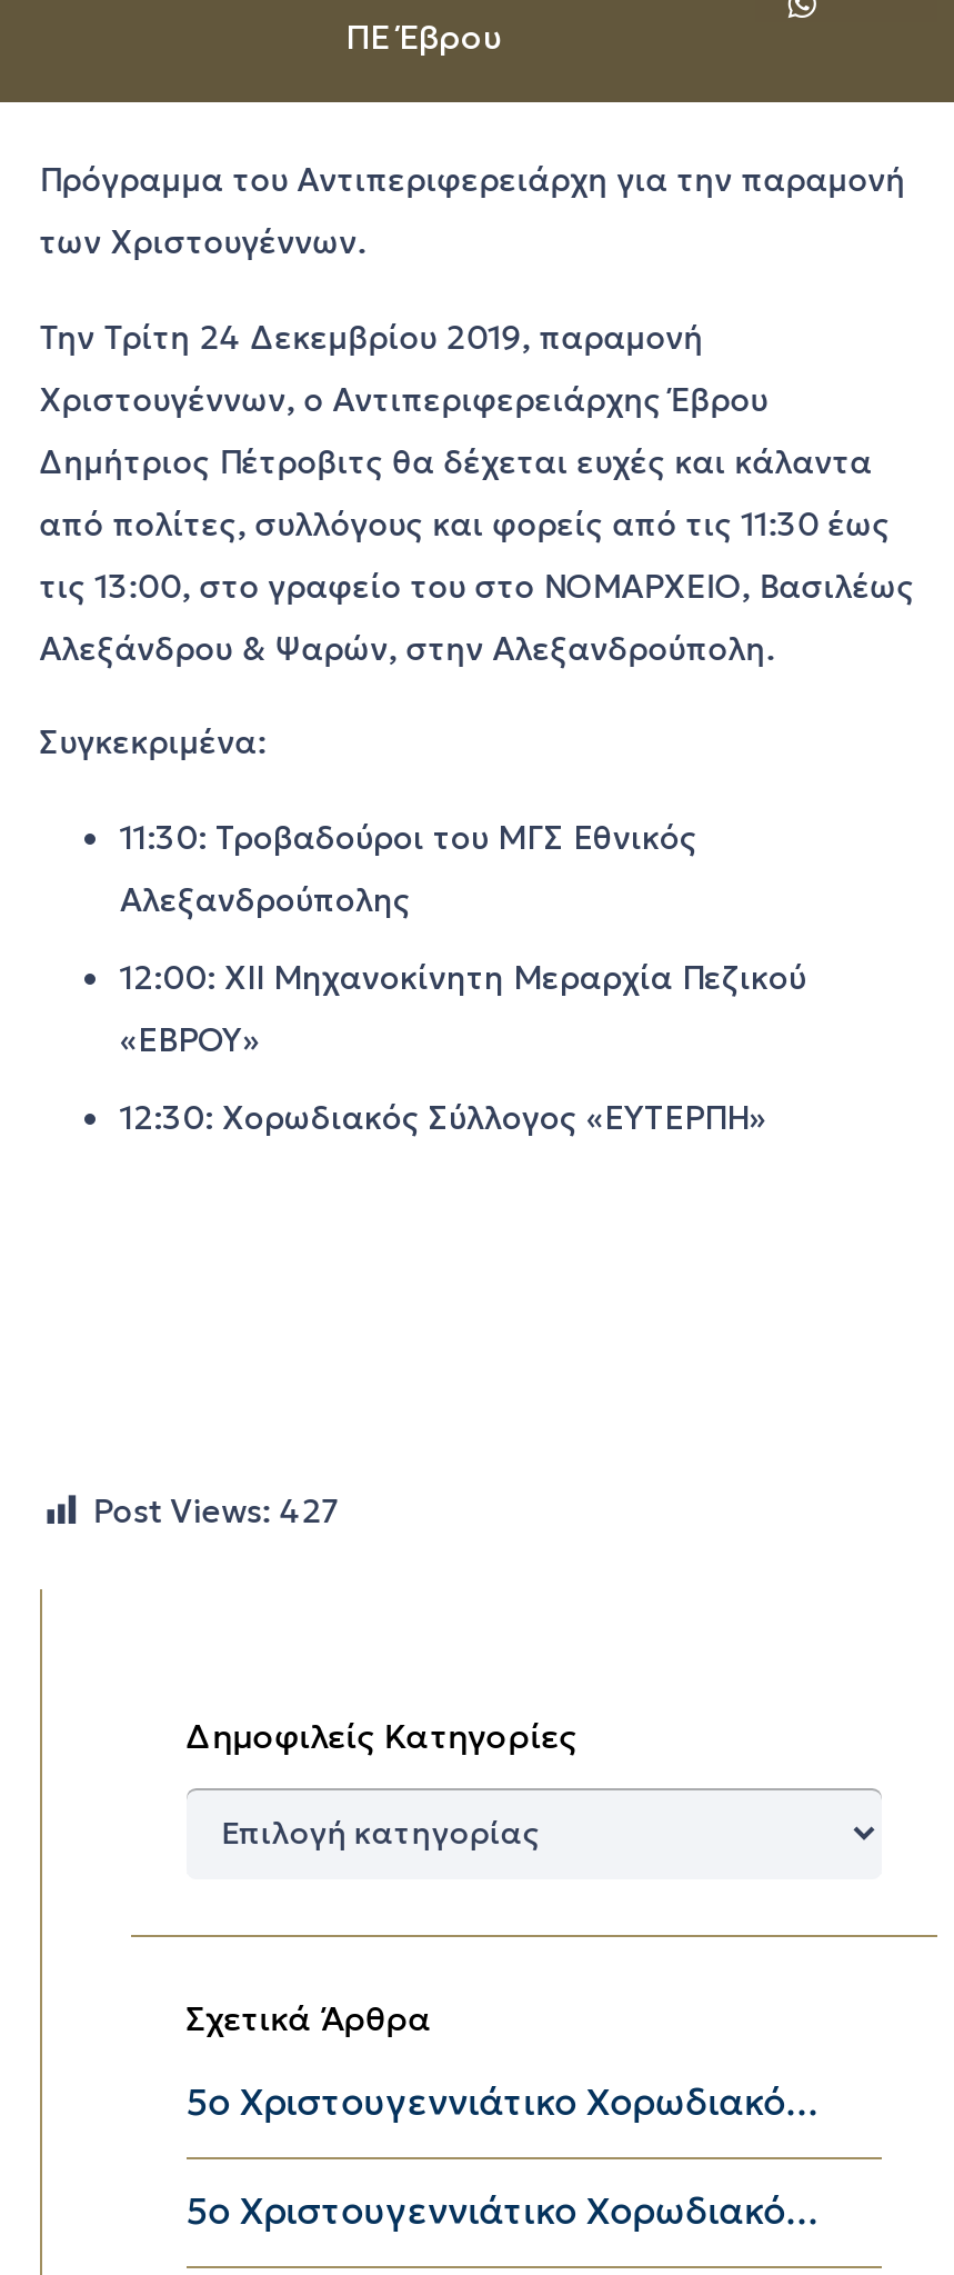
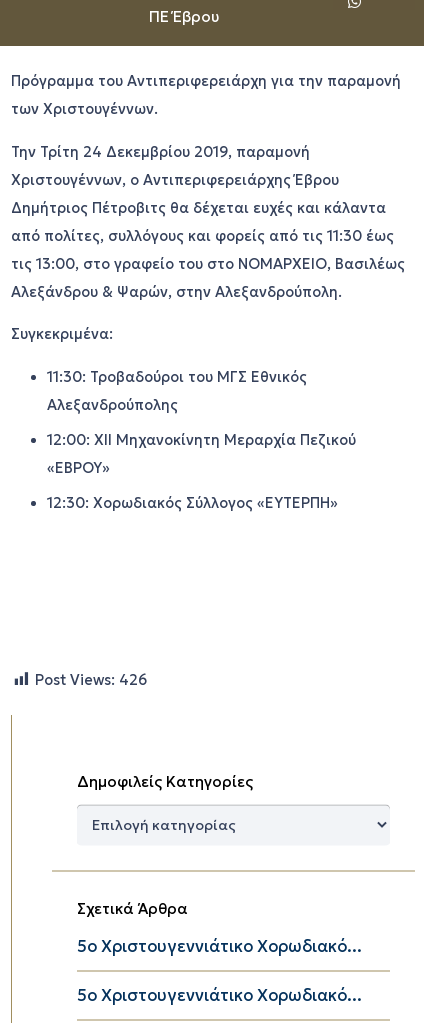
- Post Views: 427
+ Post Views: 426
